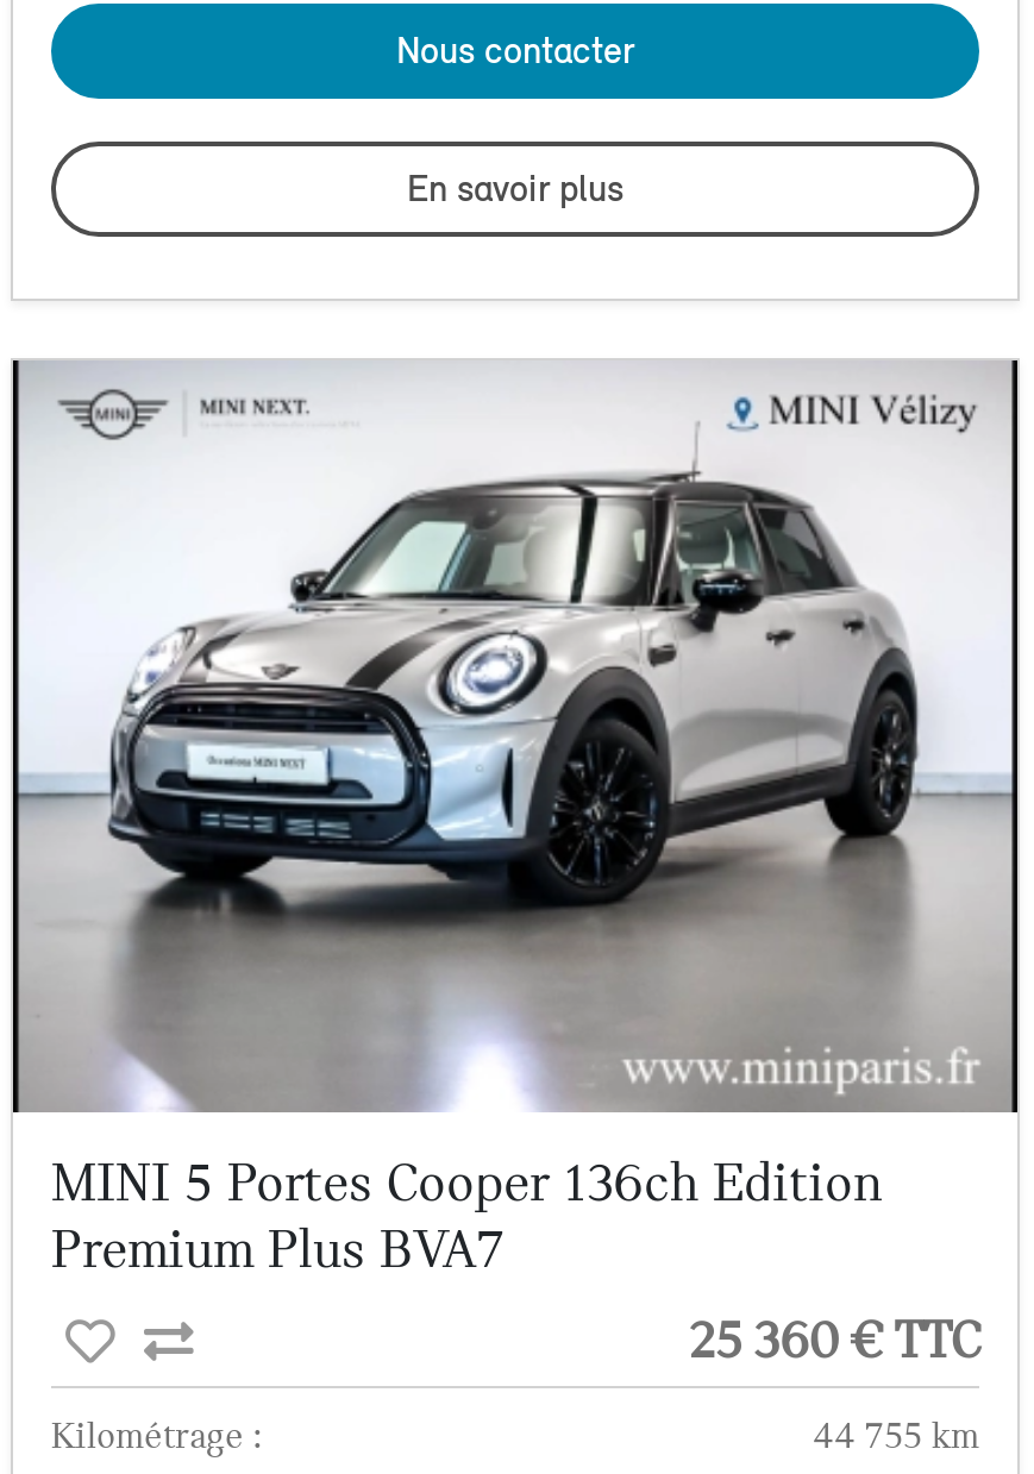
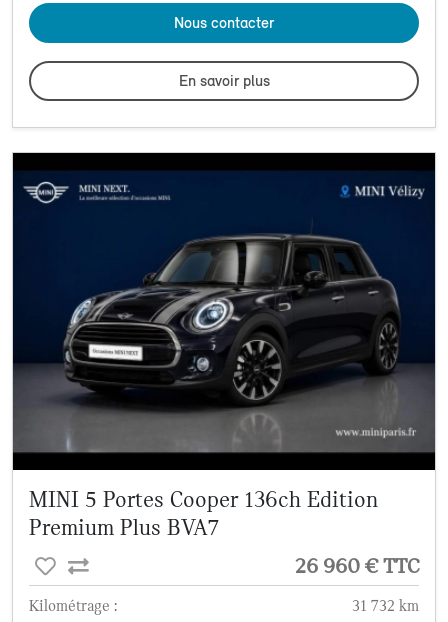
- [image]
+ [image]

- 25 360 € TTC
+ 26 960 € TTC

- 44 755 km
+ 31 732 km
